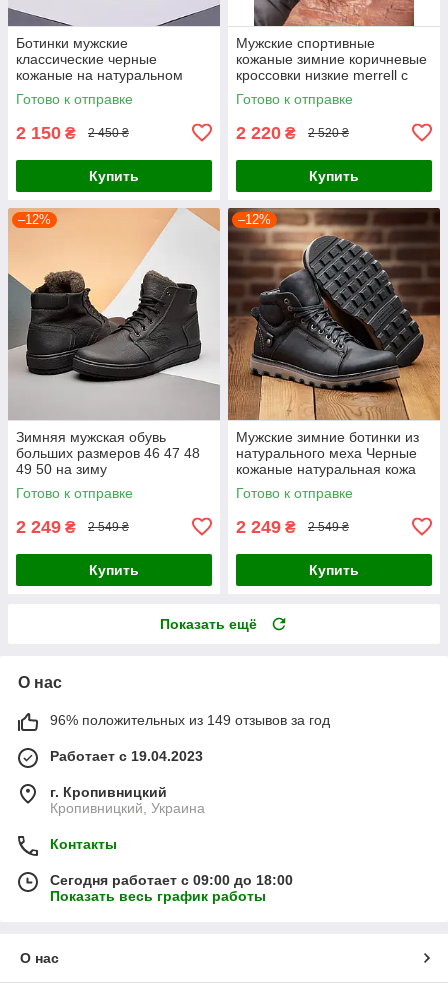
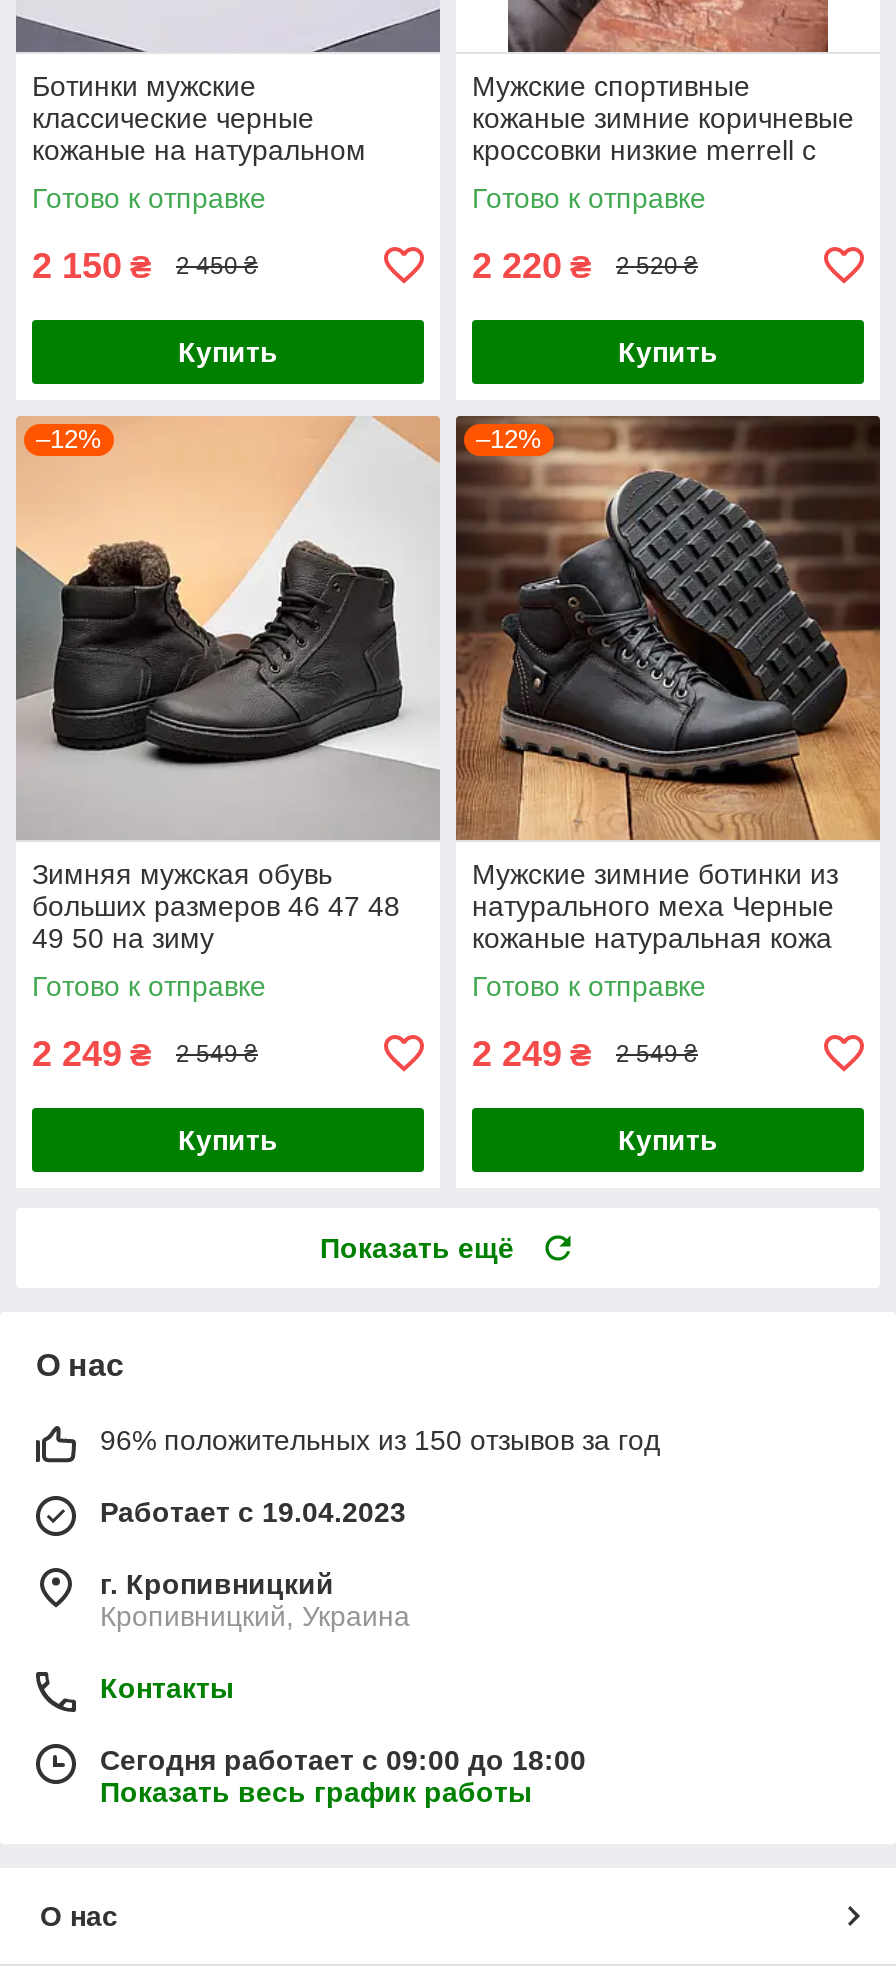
- 96% положительных из 149 отзывов за год
+ 96% положительных из 150 отзывов за год
